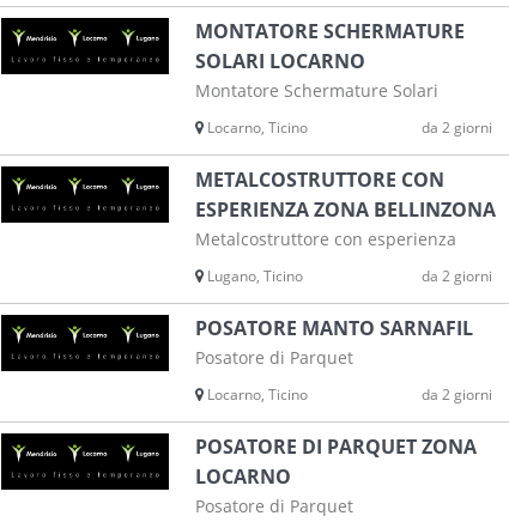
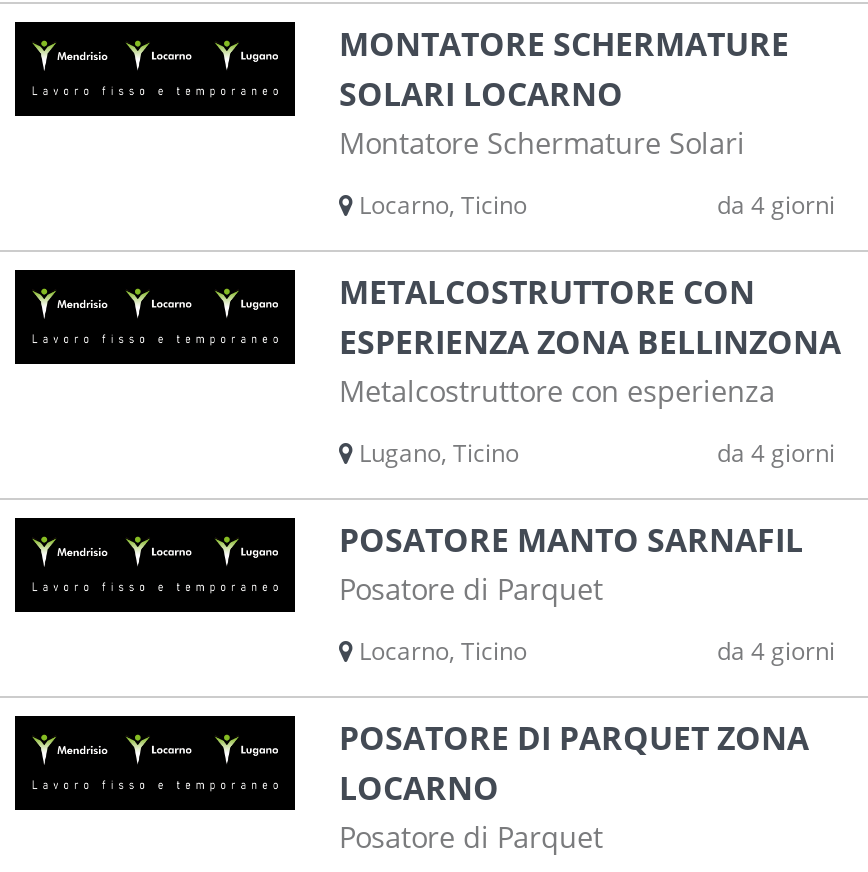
- da 2 giorni
+ da 4 giorni

- da 2 giorni
+ da 4 giorni

- da 2 giorni
+ da 4 giorni
